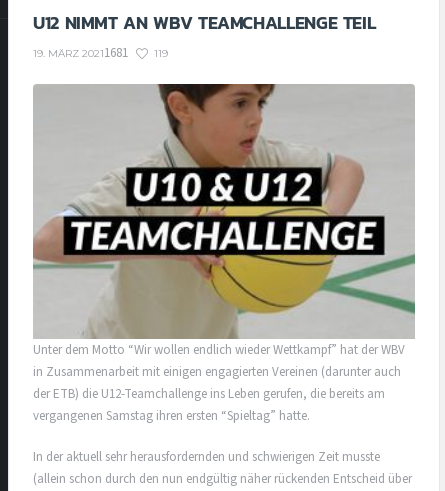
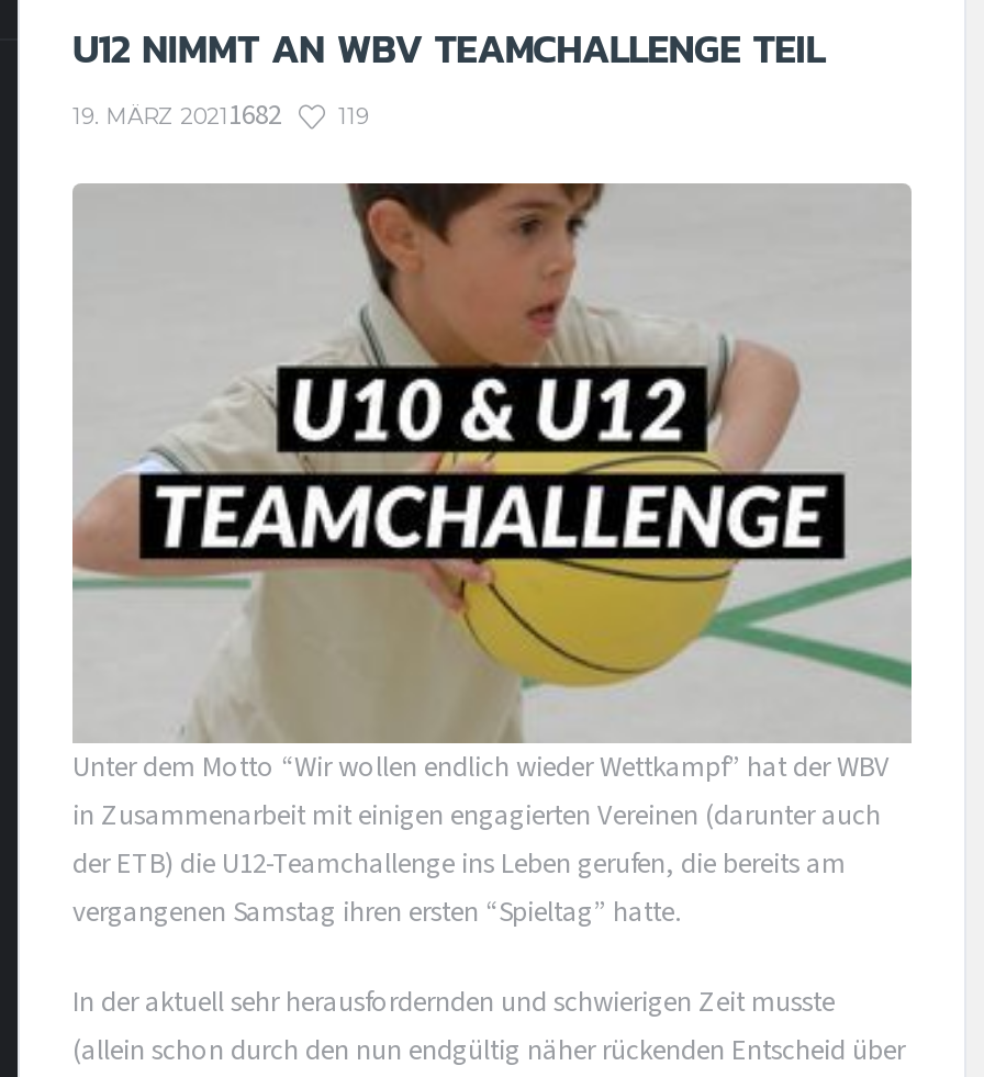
- 19. MÄRZ 20211681
+ 19. MÄRZ 20211682
